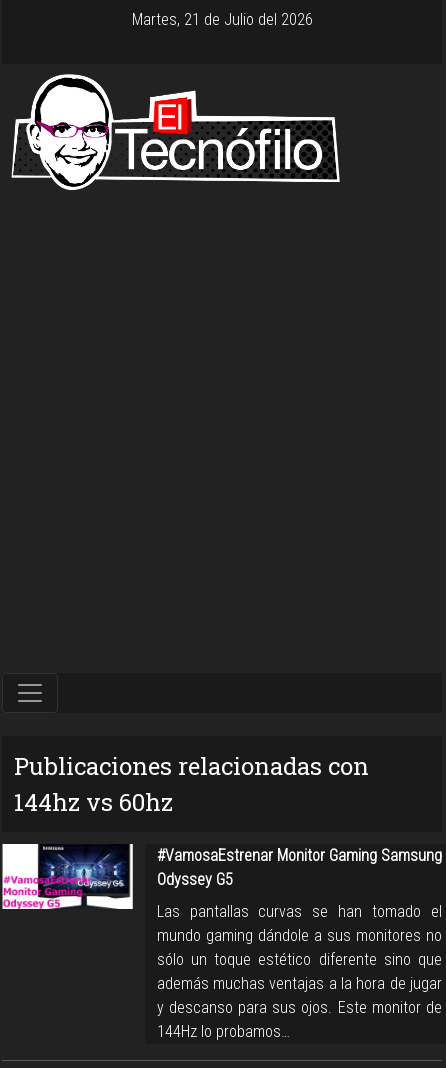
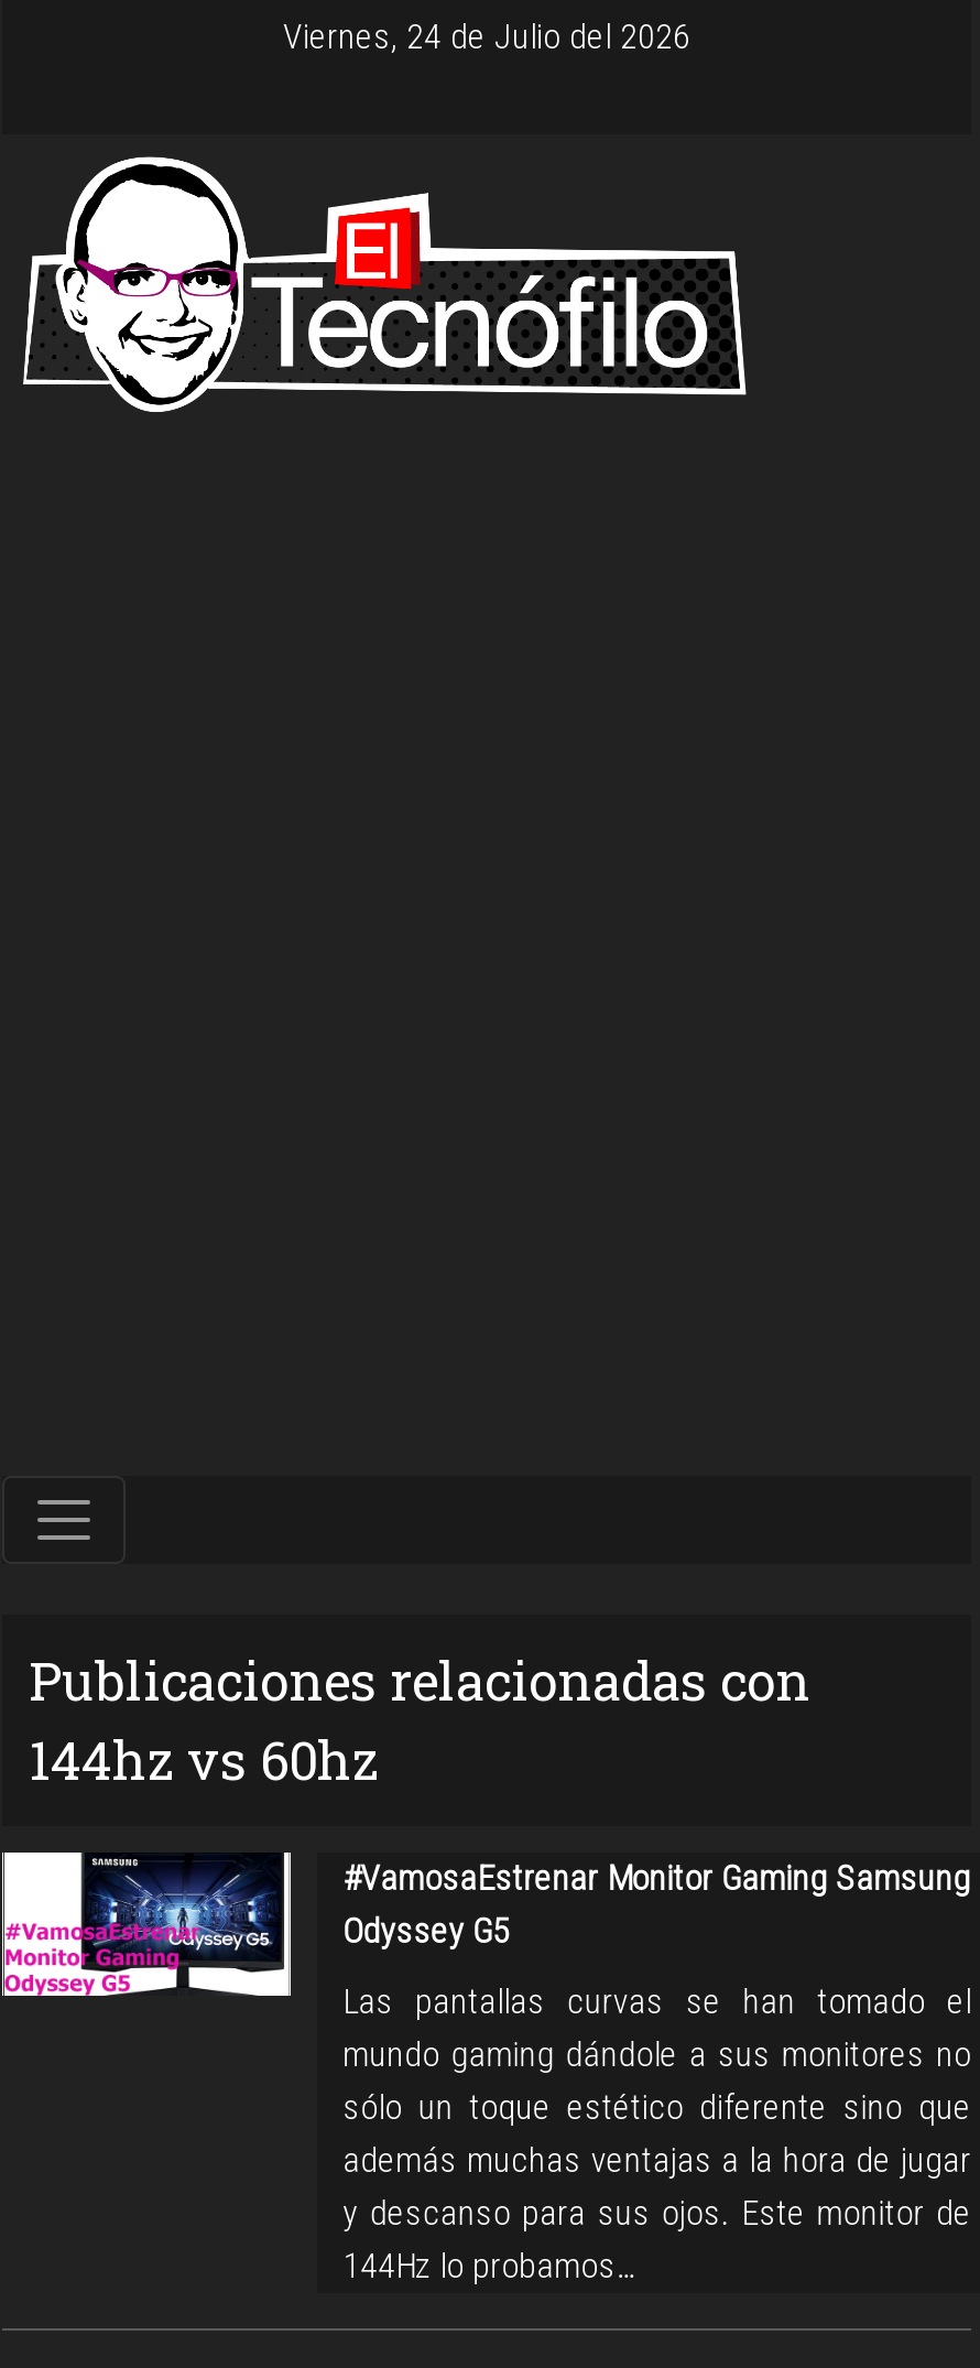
- Martes, 21 de Julio del 2026
+ Viernes, 24 de Julio del 2026
